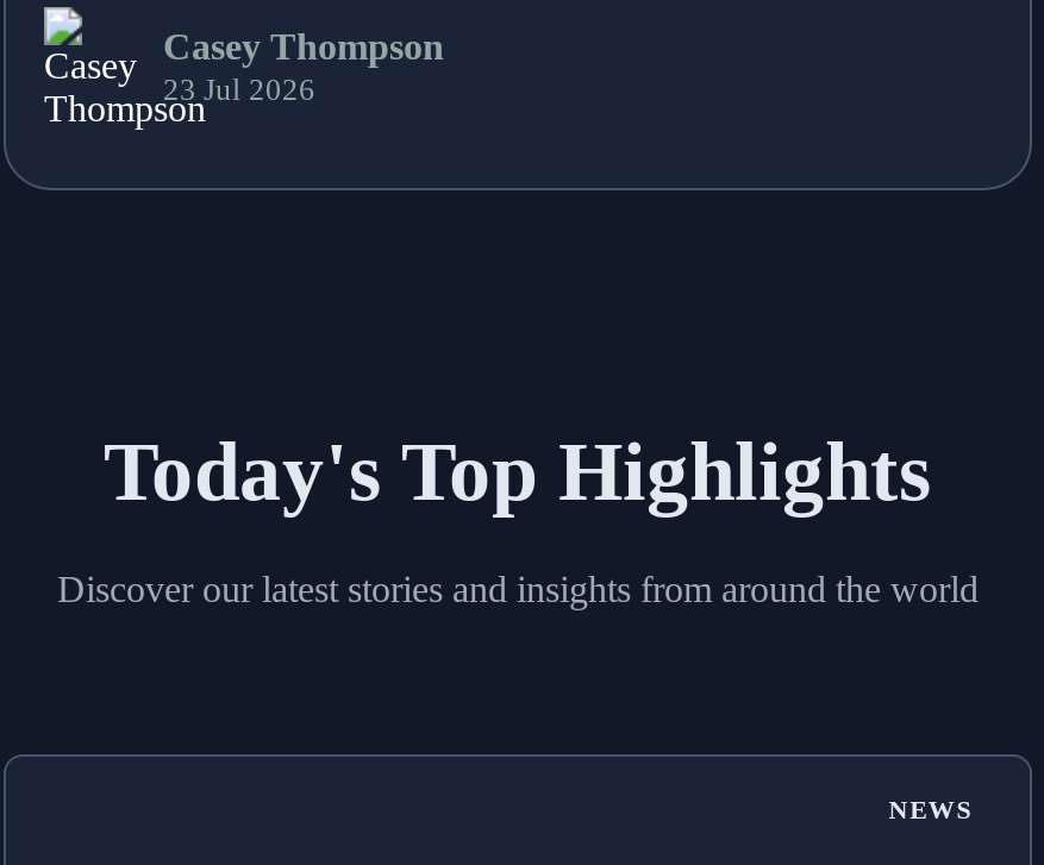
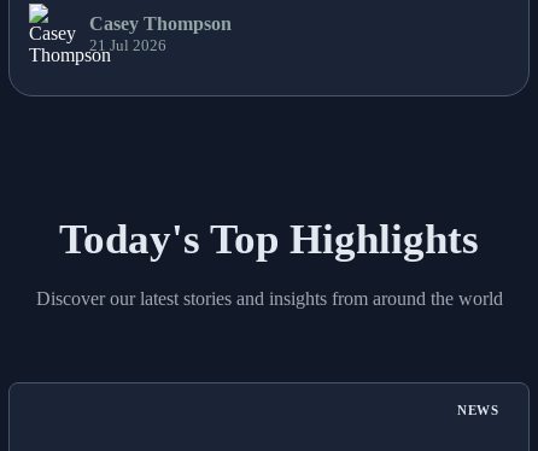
- 23 Jul 2026
+ 21 Jul 2026
